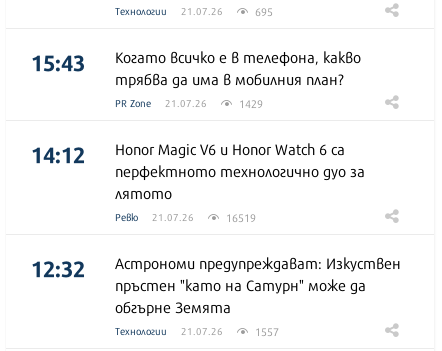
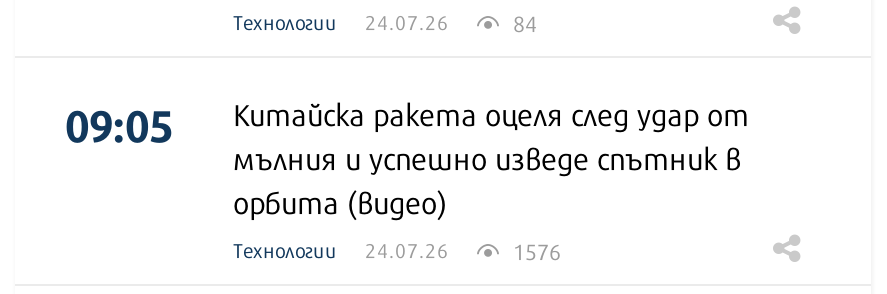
- 21.07.26
- 695
- 15:43
- Когато всичко е в телефона, какво
- трябва да има в мобилния план?
- PR Zone
- 21.07.26
- 1429
- 14:12
- Honor Magic V6 и Honor Watch 6 са
- перфектното технологично дуо за
- лятото
- Ревю
- 21.07.26
- 16519
- 12:32
- Астрономи предупреждават: Изкуствен
- пръстен "като на Сатурн" може да
- обгърне Земята
+ 24.07.26
+ 84
+ 09:05
+ Китайска ракета оцеля след удар от
+ мълния и успешно изведе спътник в
+ орбита (видео)

- 21.07.26
- 1557
+ 24.07.26
+ 1576
